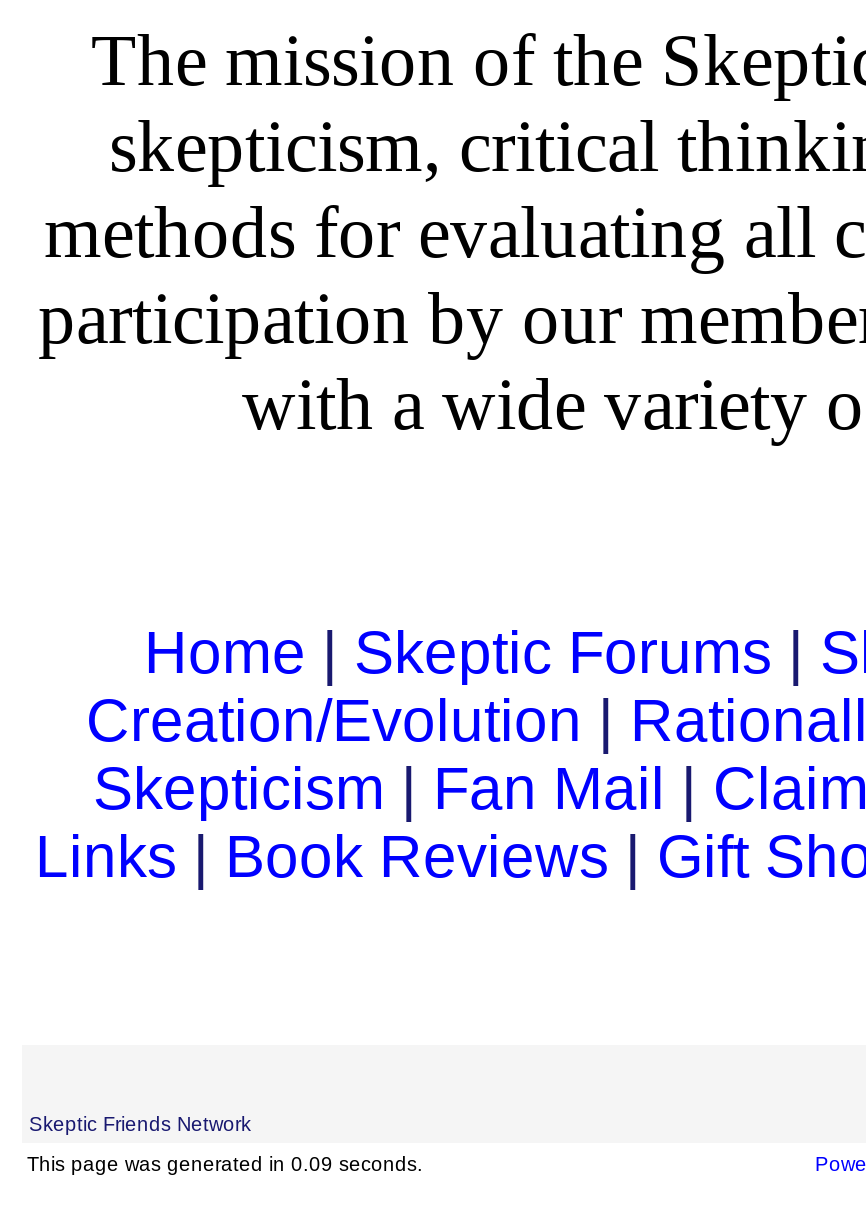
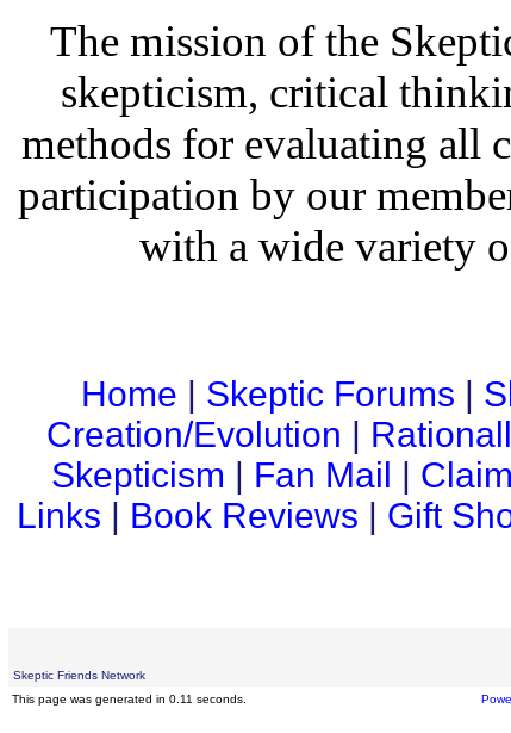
- This page was generated in 0.09 seconds.
+ This page was generated in 0.11 seconds.
